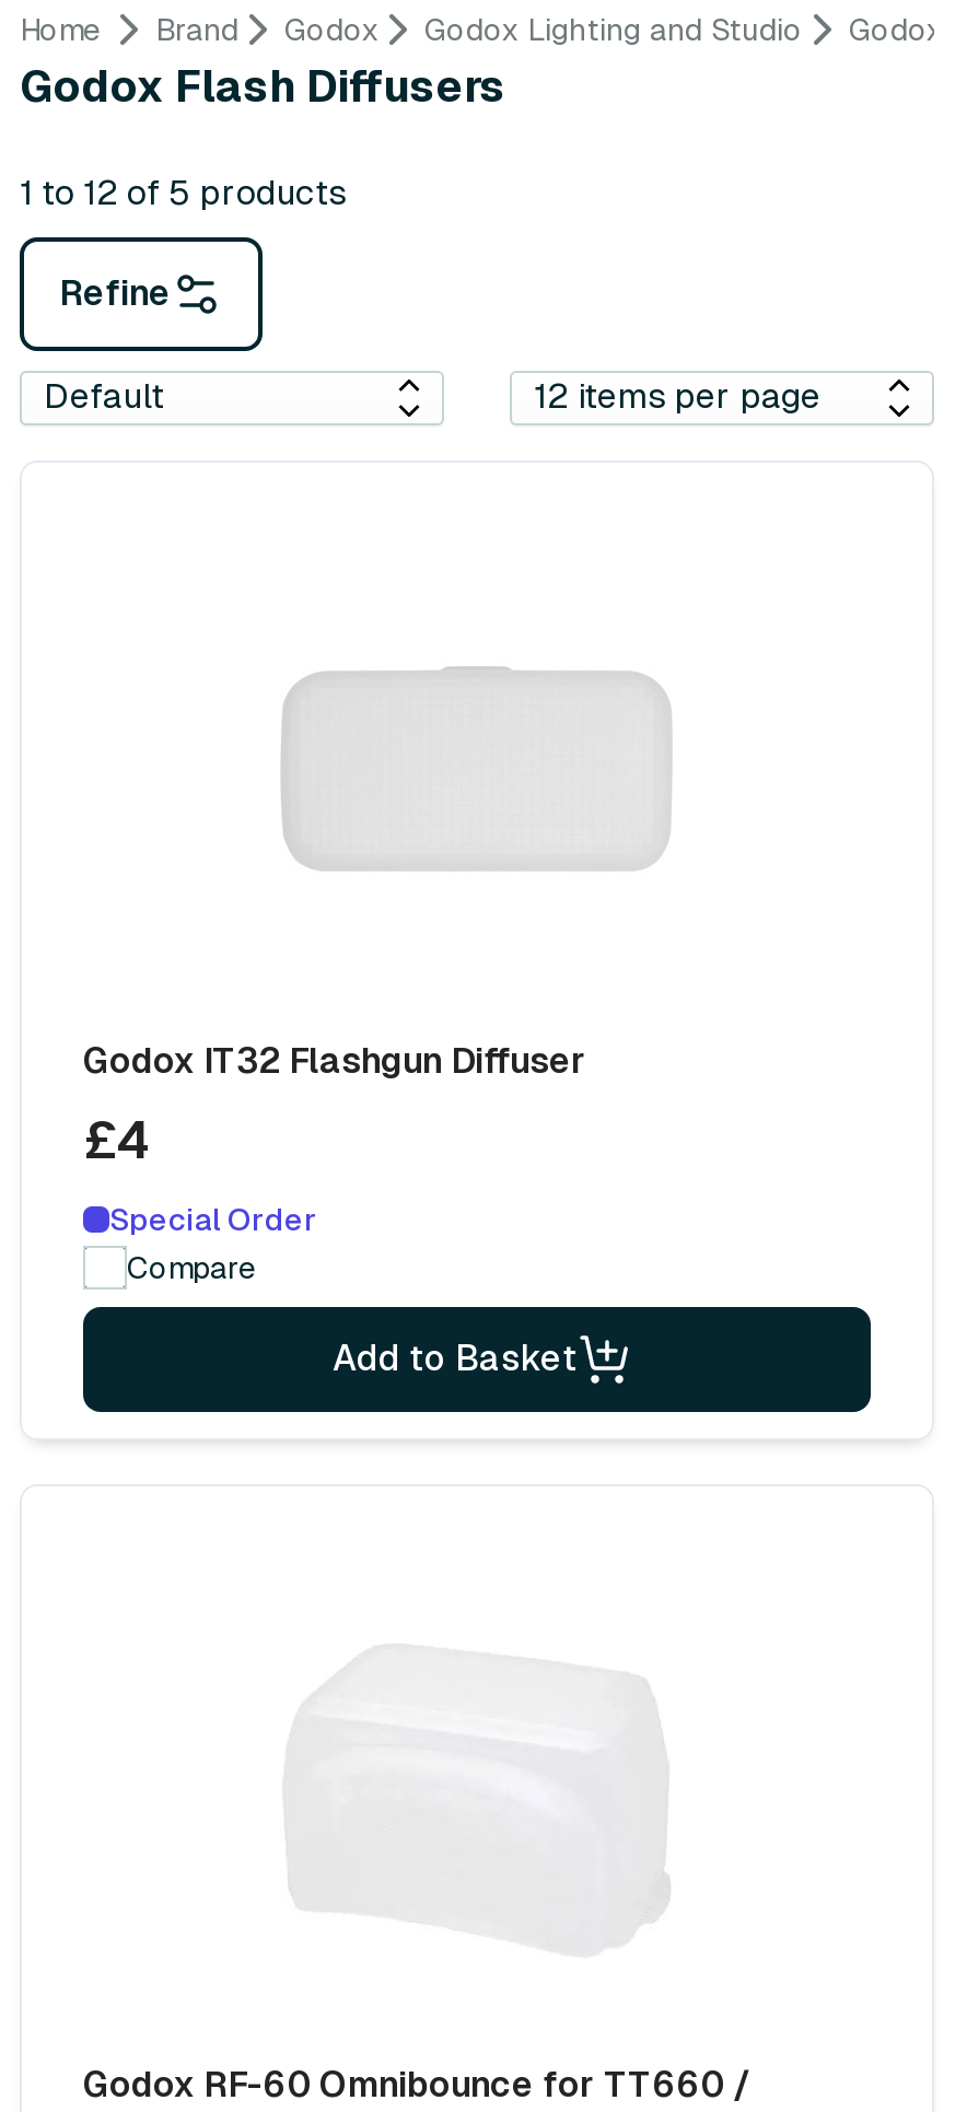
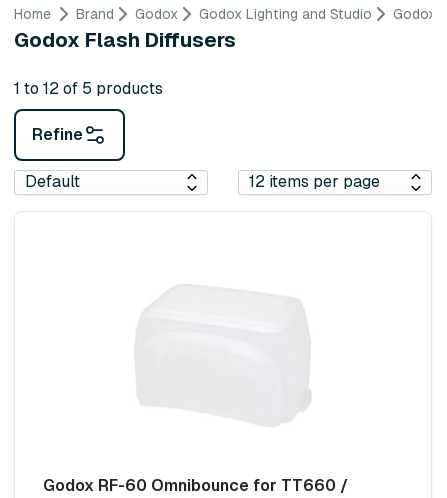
- Godox IT32 Flashgun Diffuser
- £4
- Special Order
- Compare
- Add to Basket
